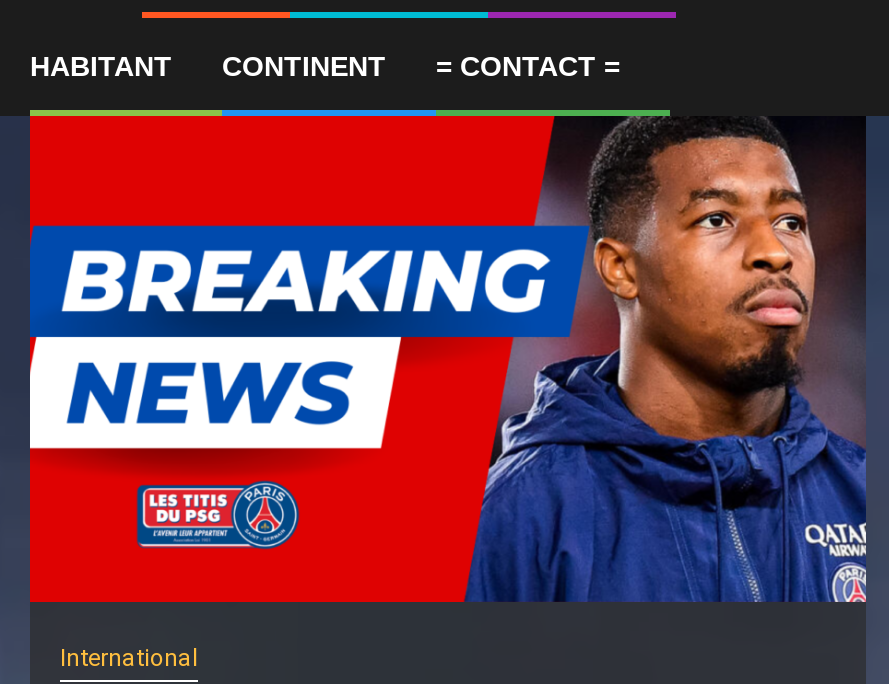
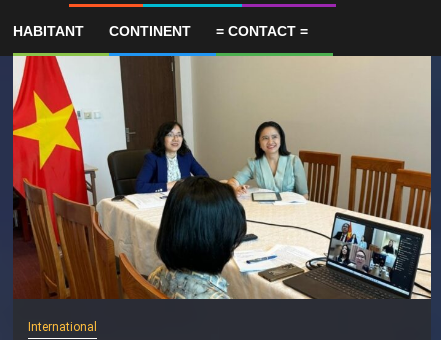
- [image]
+ [image]
